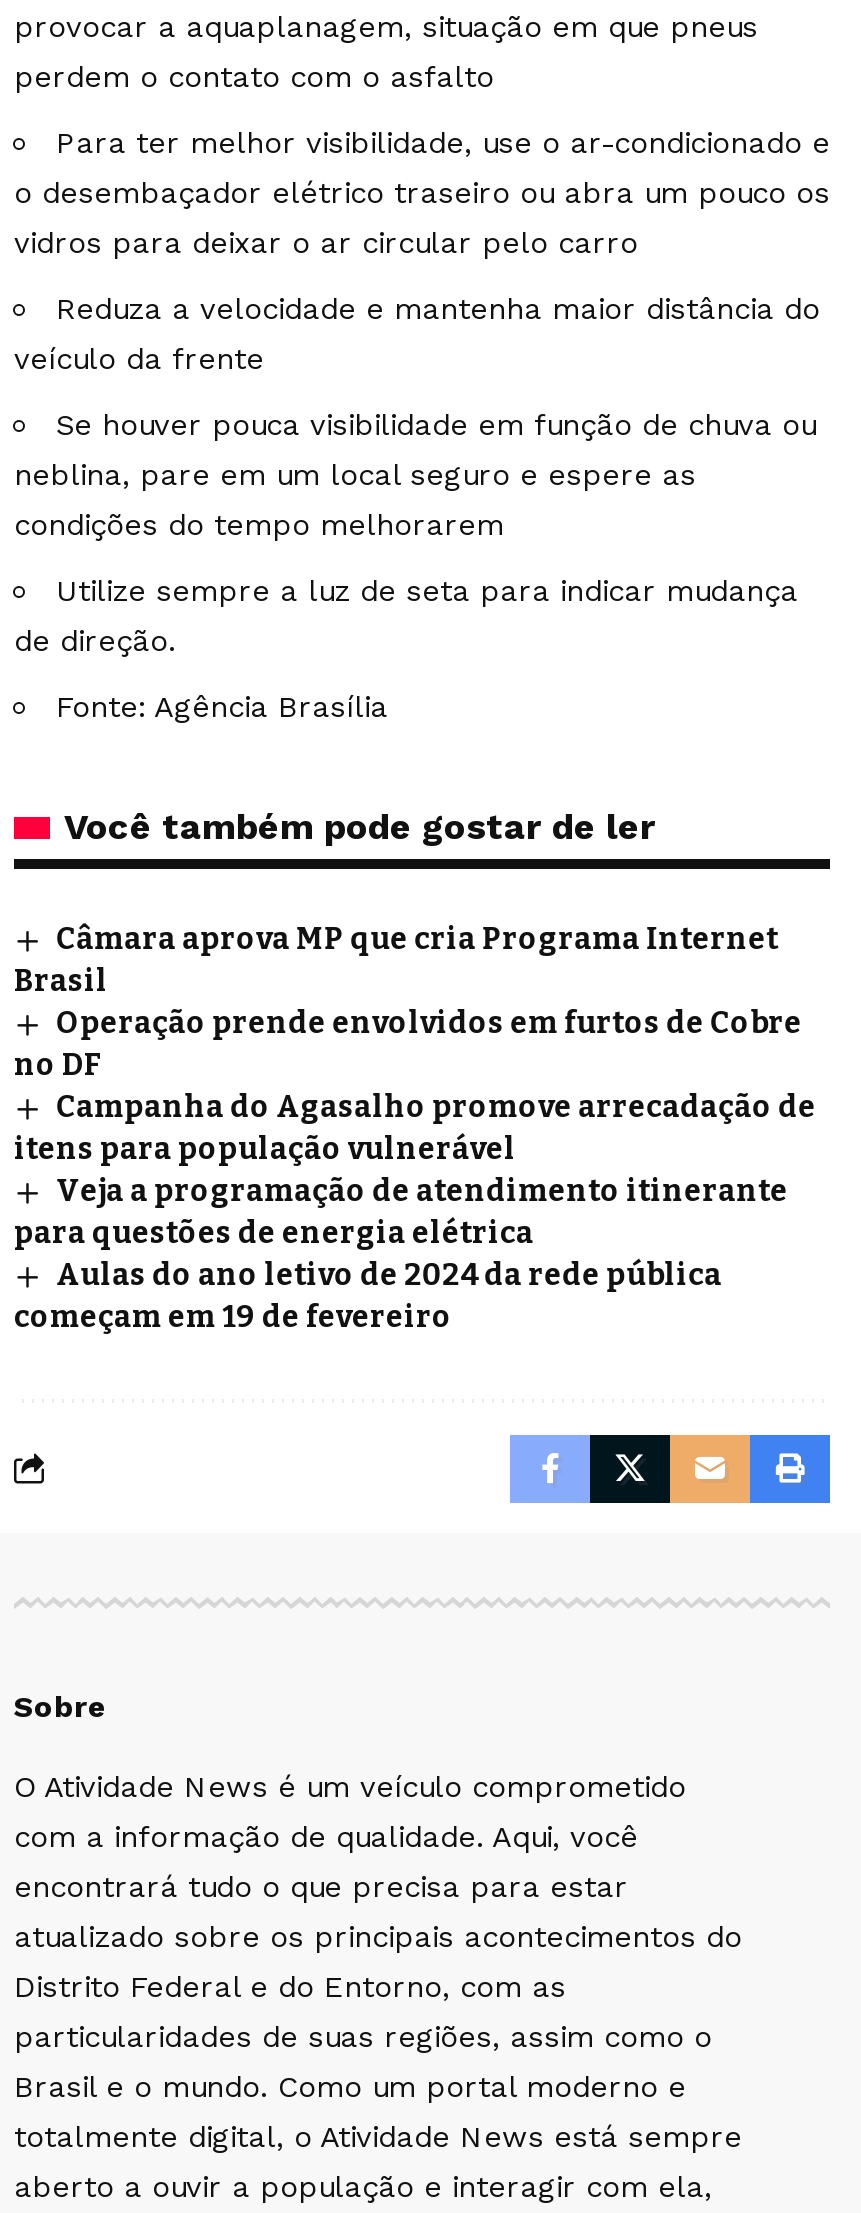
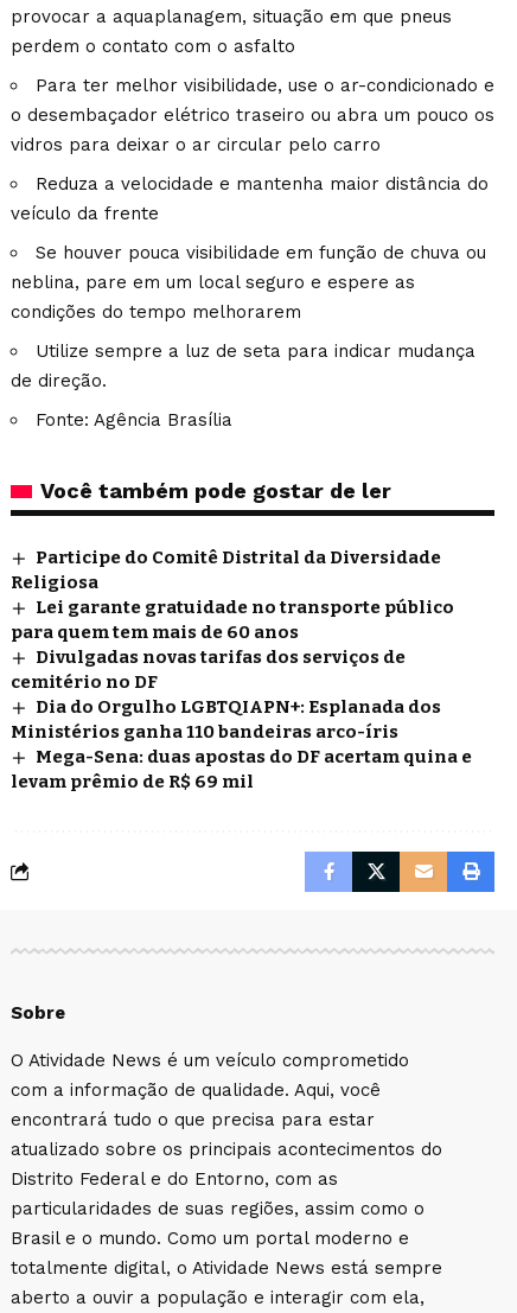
- Câmara aprova MP que cria Programa Internet
- Brasil
- Operação prende envolvidos em furtos de Cobre
- no DF
- Campanha do Agasalho promove arrecadação de
- itens para população vulnerável
- Veja a programação de atendimento itinerante
- para questões de energia elétrica
- Aulas do ano letivo de 2024 da rede pública
- começam em 19 de fevereiro
+ Participe do Comitê Distrital da Diversidade
+ Religiosa
+ Lei garante gratuidade no transporte público
+ para quem tem mais de 60 anos
+ Divulgadas novas tarifas dos serviços de
+ cemitério no DF
+ Dia do Orgulho LGBTQIAPN+: Esplanada dos
+ Ministérios ganha 110 bandeiras arco-íris
+ Mega-Sena: duas apostas do DF acertam quina e
+ levam prêmio de R$ 69 mil
